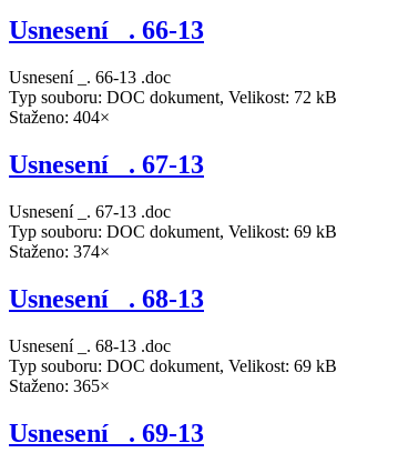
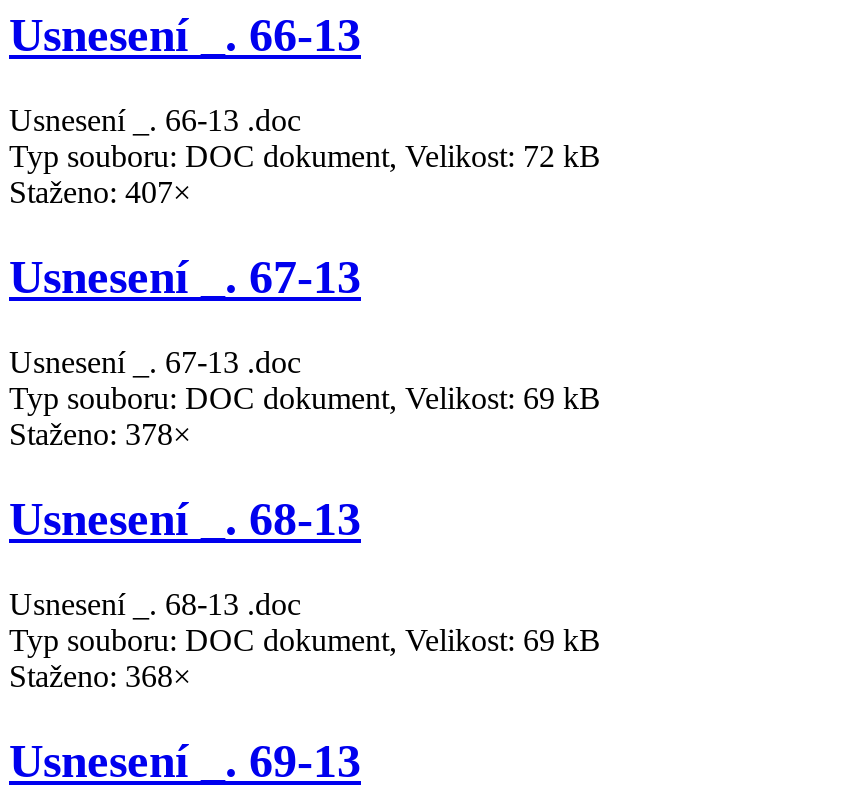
- Staženo: 404×
+ Staženo: 407×

- Staženo: 374×
+ Staženo: 378×

- Staženo: 365×
+ Staženo: 368×
